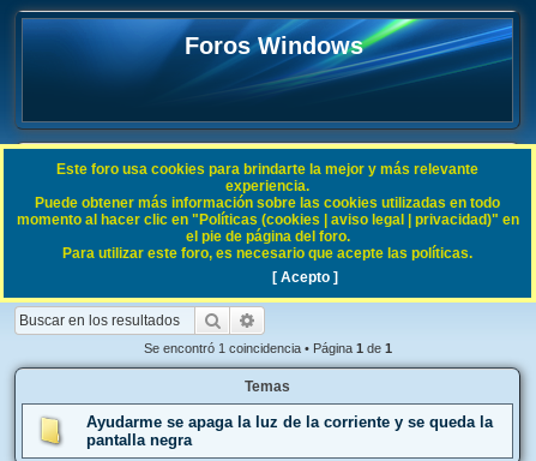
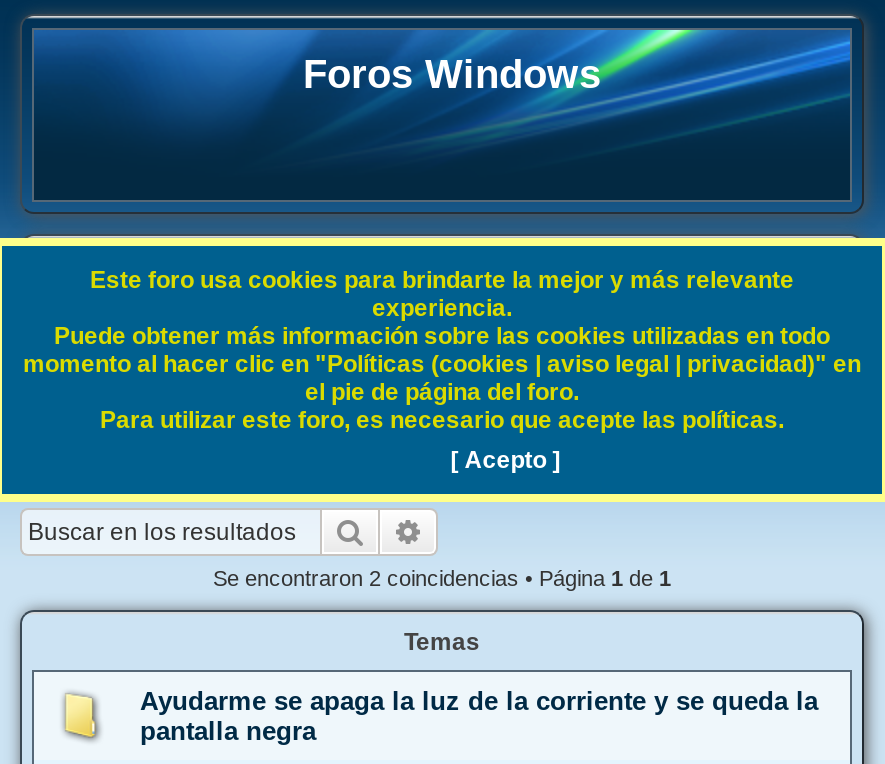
- Se encontró 1 coincidencia • Página 1 de 1
+ Se encontraron 2 coincidencias • Página 1 de 1
